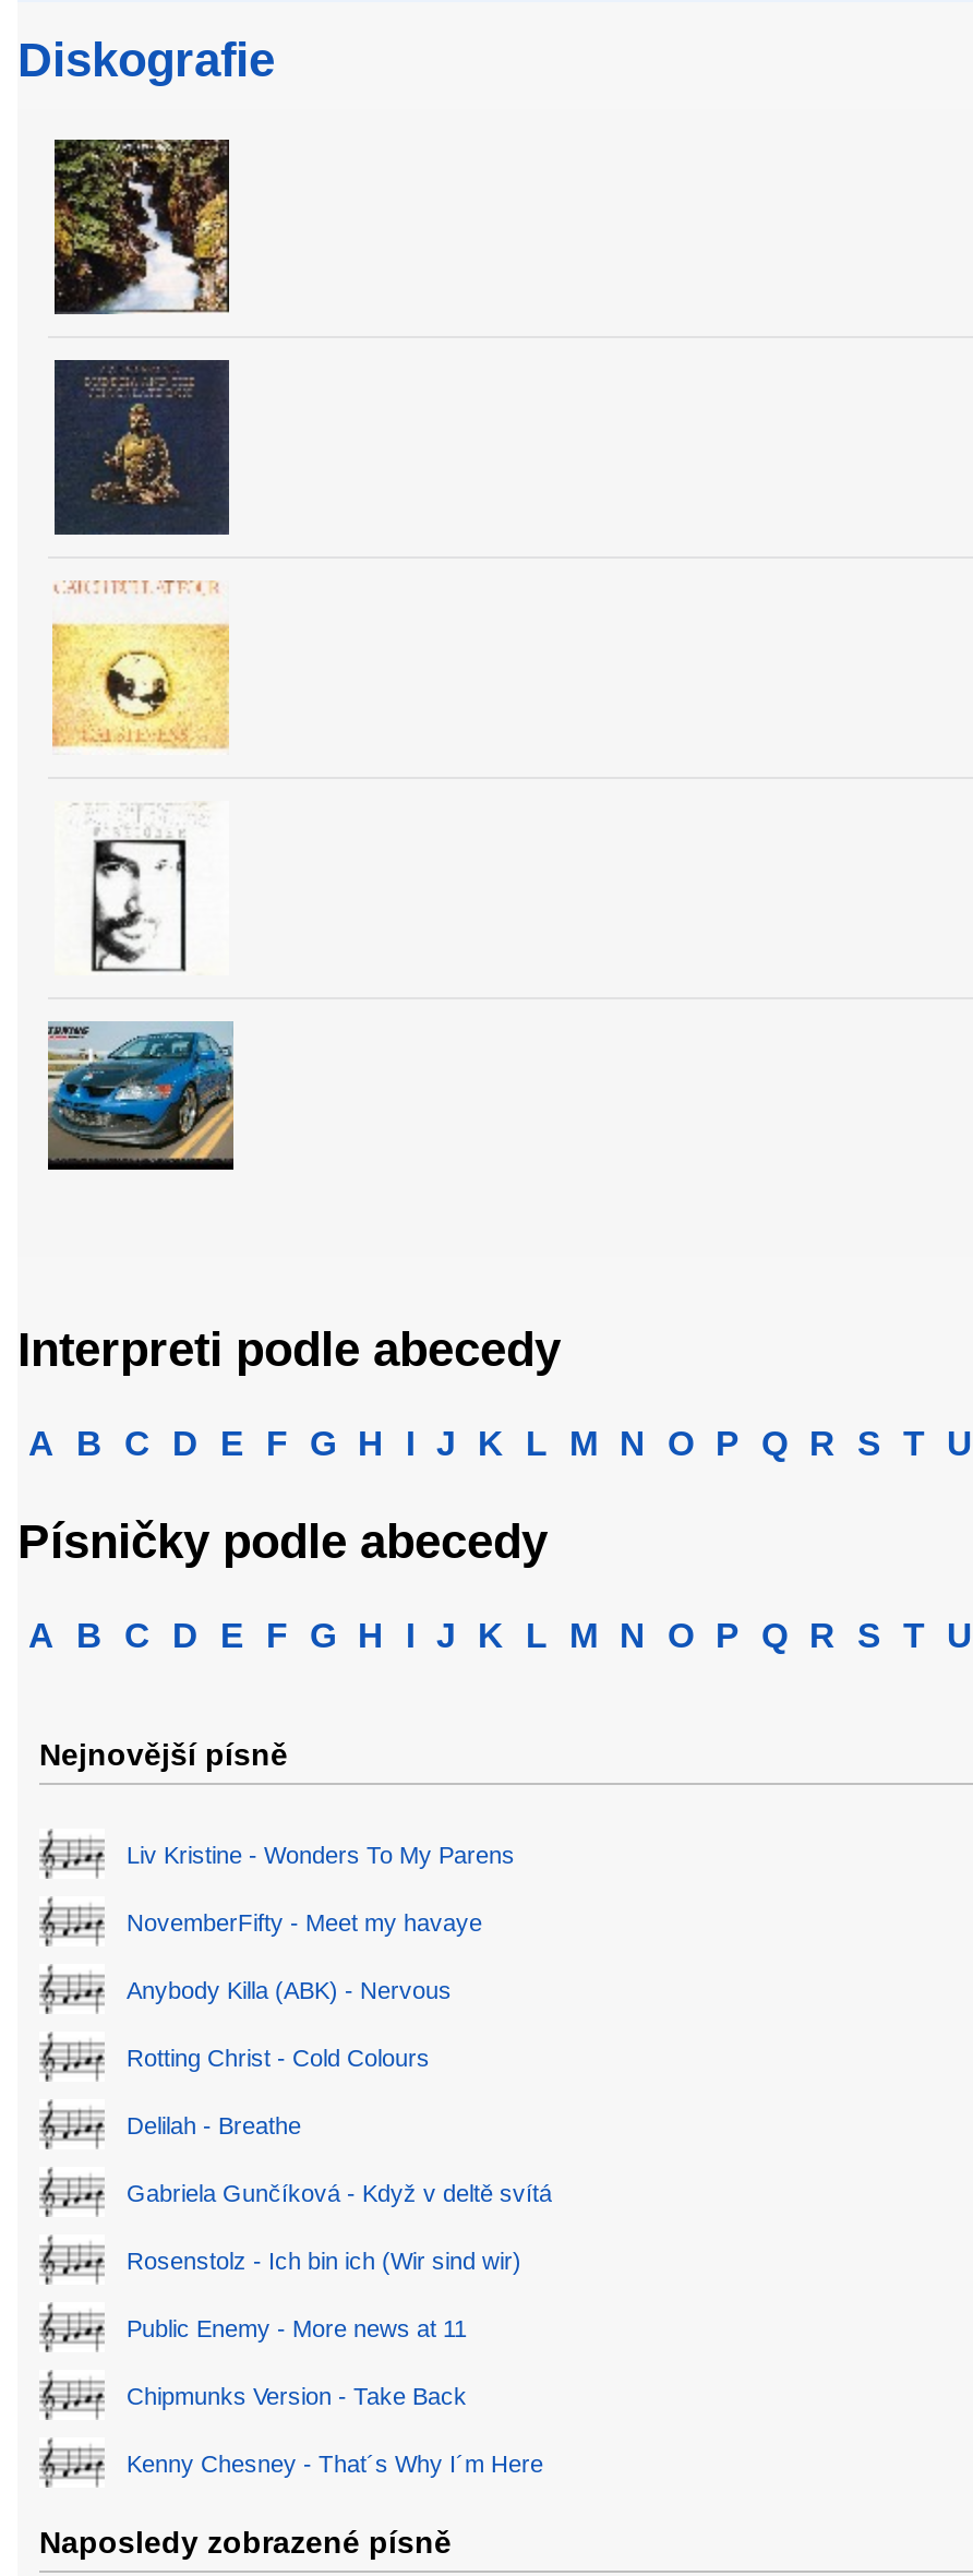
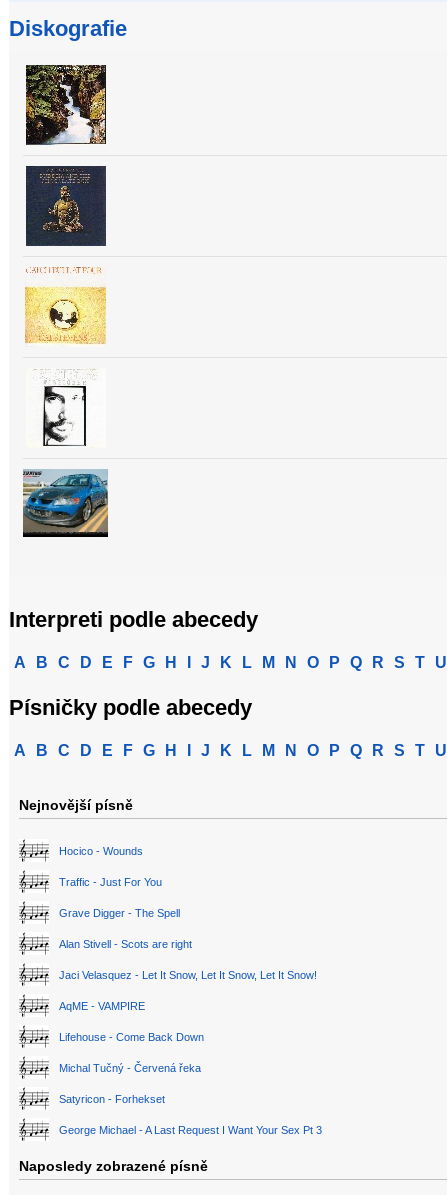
- Liv Kristine - Wonders To My Parens
+ Hocico - Wounds

- NovemberFifty - Meet my havaye
+ Traffic - Just For You

- Anybody Killa (ABK) - Nervous
+ Grave Digger - The Spell

- Rotting Christ - Cold Colours
+ Alan Stivell - Scots are right

- Delilah - Breathe
+ Jaci Velasquez - Let It Snow, Let It Snow, Let It Snow!

- Gabriela Gunčíková - Když v deltě svítá
+ AqME - VAMPIRE

- Rosenstolz - Ich bin ich (Wir sind wir)
+ Lifehouse - Come Back Down

- Public Enemy - More news at 11
+ Michal Tučný - Červená řeka

- Chipmunks Version - Take Back
+ Satyricon - Forhekset

- Kenny Chesney - That´s Why I´m Here
+ George Michael - A Last Request I Want Your Sex Pt 3
